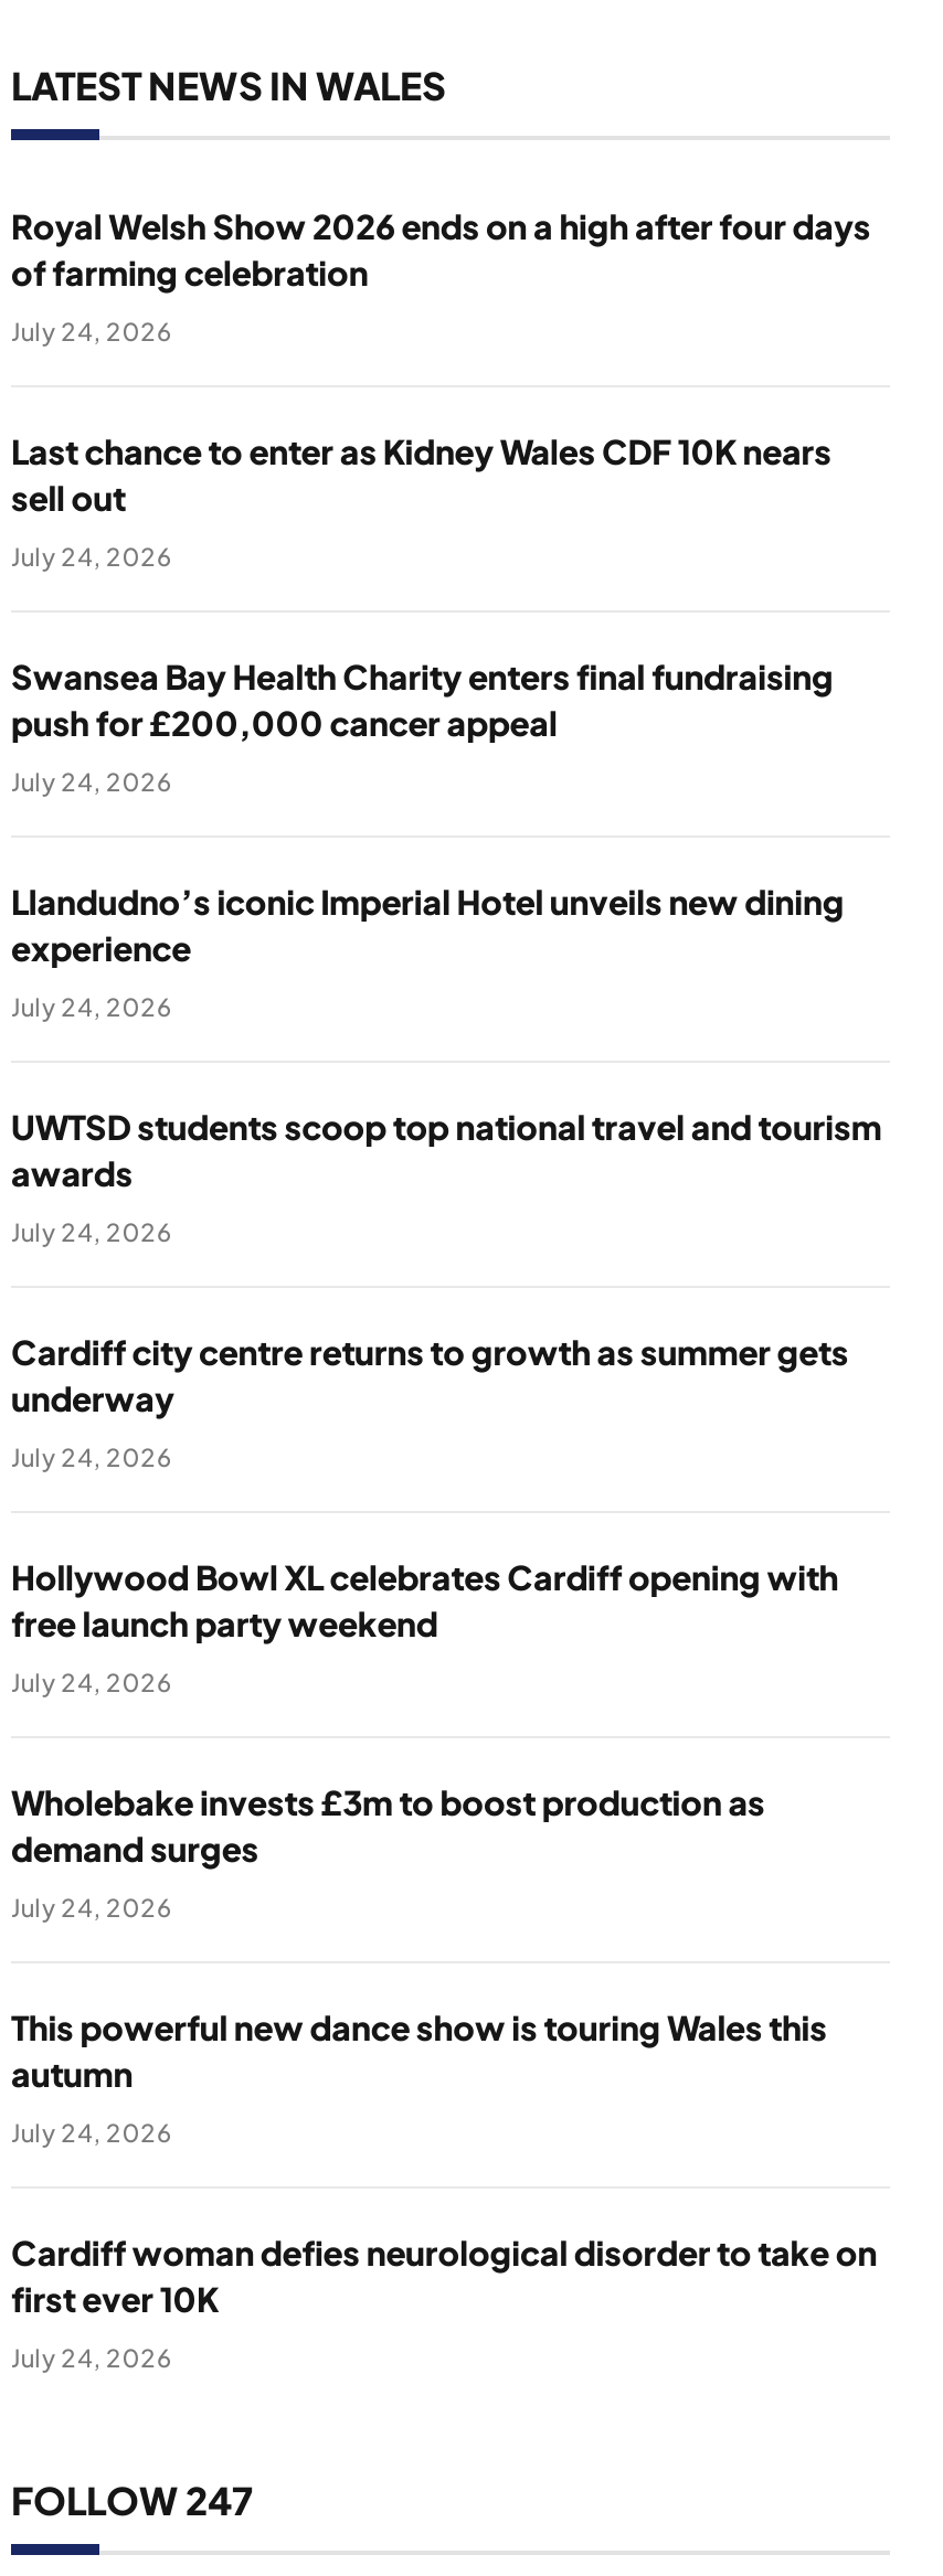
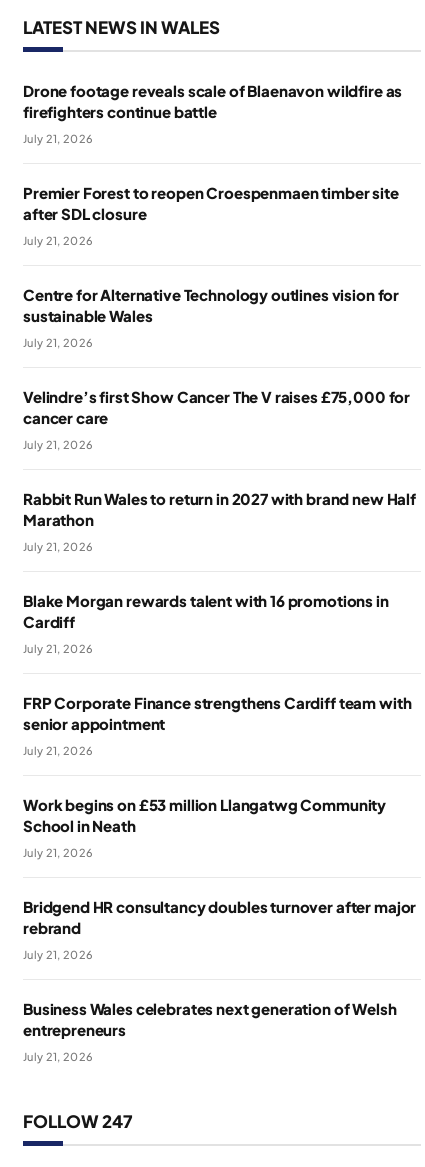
- Royal Welsh Show 2026 ends on a high after four days
- of farming celebration
+ Drone footage reveals scale of Blaenavon wildfire as
+ firefighters continue battle

- July 24, 2026
+ July 21, 2026

- Last chance to enter as Kidney Wales CDF 10K nears
- sell out
+ Premier Forest to reopen Croespenmaen timber site
+ after SDL closure

- July 24, 2026
+ July 21, 2026

- Swansea Bay Health Charity enters final fundraising
- push for £200,000 cancer appeal
+ Centre for Alternative Technology outlines vision for
+ sustainable Wales

- July 24, 2026
+ July 21, 2026

- Llandudno’s iconic Imperial Hotel unveils new dining
- experience
+ Velindre’s first Show Cancer The V raises £75,000 for
+ cancer care

- July 24, 2026
+ July 21, 2026

- UWTSD students scoop top national travel and tourism
- awards
+ Rabbit Run Wales to return in 2027 with brand new Half
+ Marathon

- July 24, 2026
+ July 21, 2026

- Cardiff city centre returns to growth as summer gets
- underway
+ Blake Morgan rewards talent with 16 promotions in
+ Cardiff

- July 24, 2026
+ July 21, 2026

- Hollywood Bowl XL celebrates Cardiff opening with
- free launch party weekend
+ FRP Corporate Finance strengthens Cardiff team with
+ senior appointment

- July 24, 2026
+ July 21, 2026

- Wholebake invests £3m to boost production as
- demand surges
+ Work begins on £53 million Llangatwg Community
+ School in Neath

- July 24, 2026
+ July 21, 2026

- This powerful new dance show is touring Wales this
- autumn
+ Bridgend HR consultancy doubles turnover after major
+ rebrand

- July 24, 2026
+ July 21, 2026

- Cardiff woman defies neurological disorder to take on
- first ever 10K
+ Business Wales celebrates next generation of Welsh
+ entrepreneurs

- July 24, 2026
+ July 21, 2026
